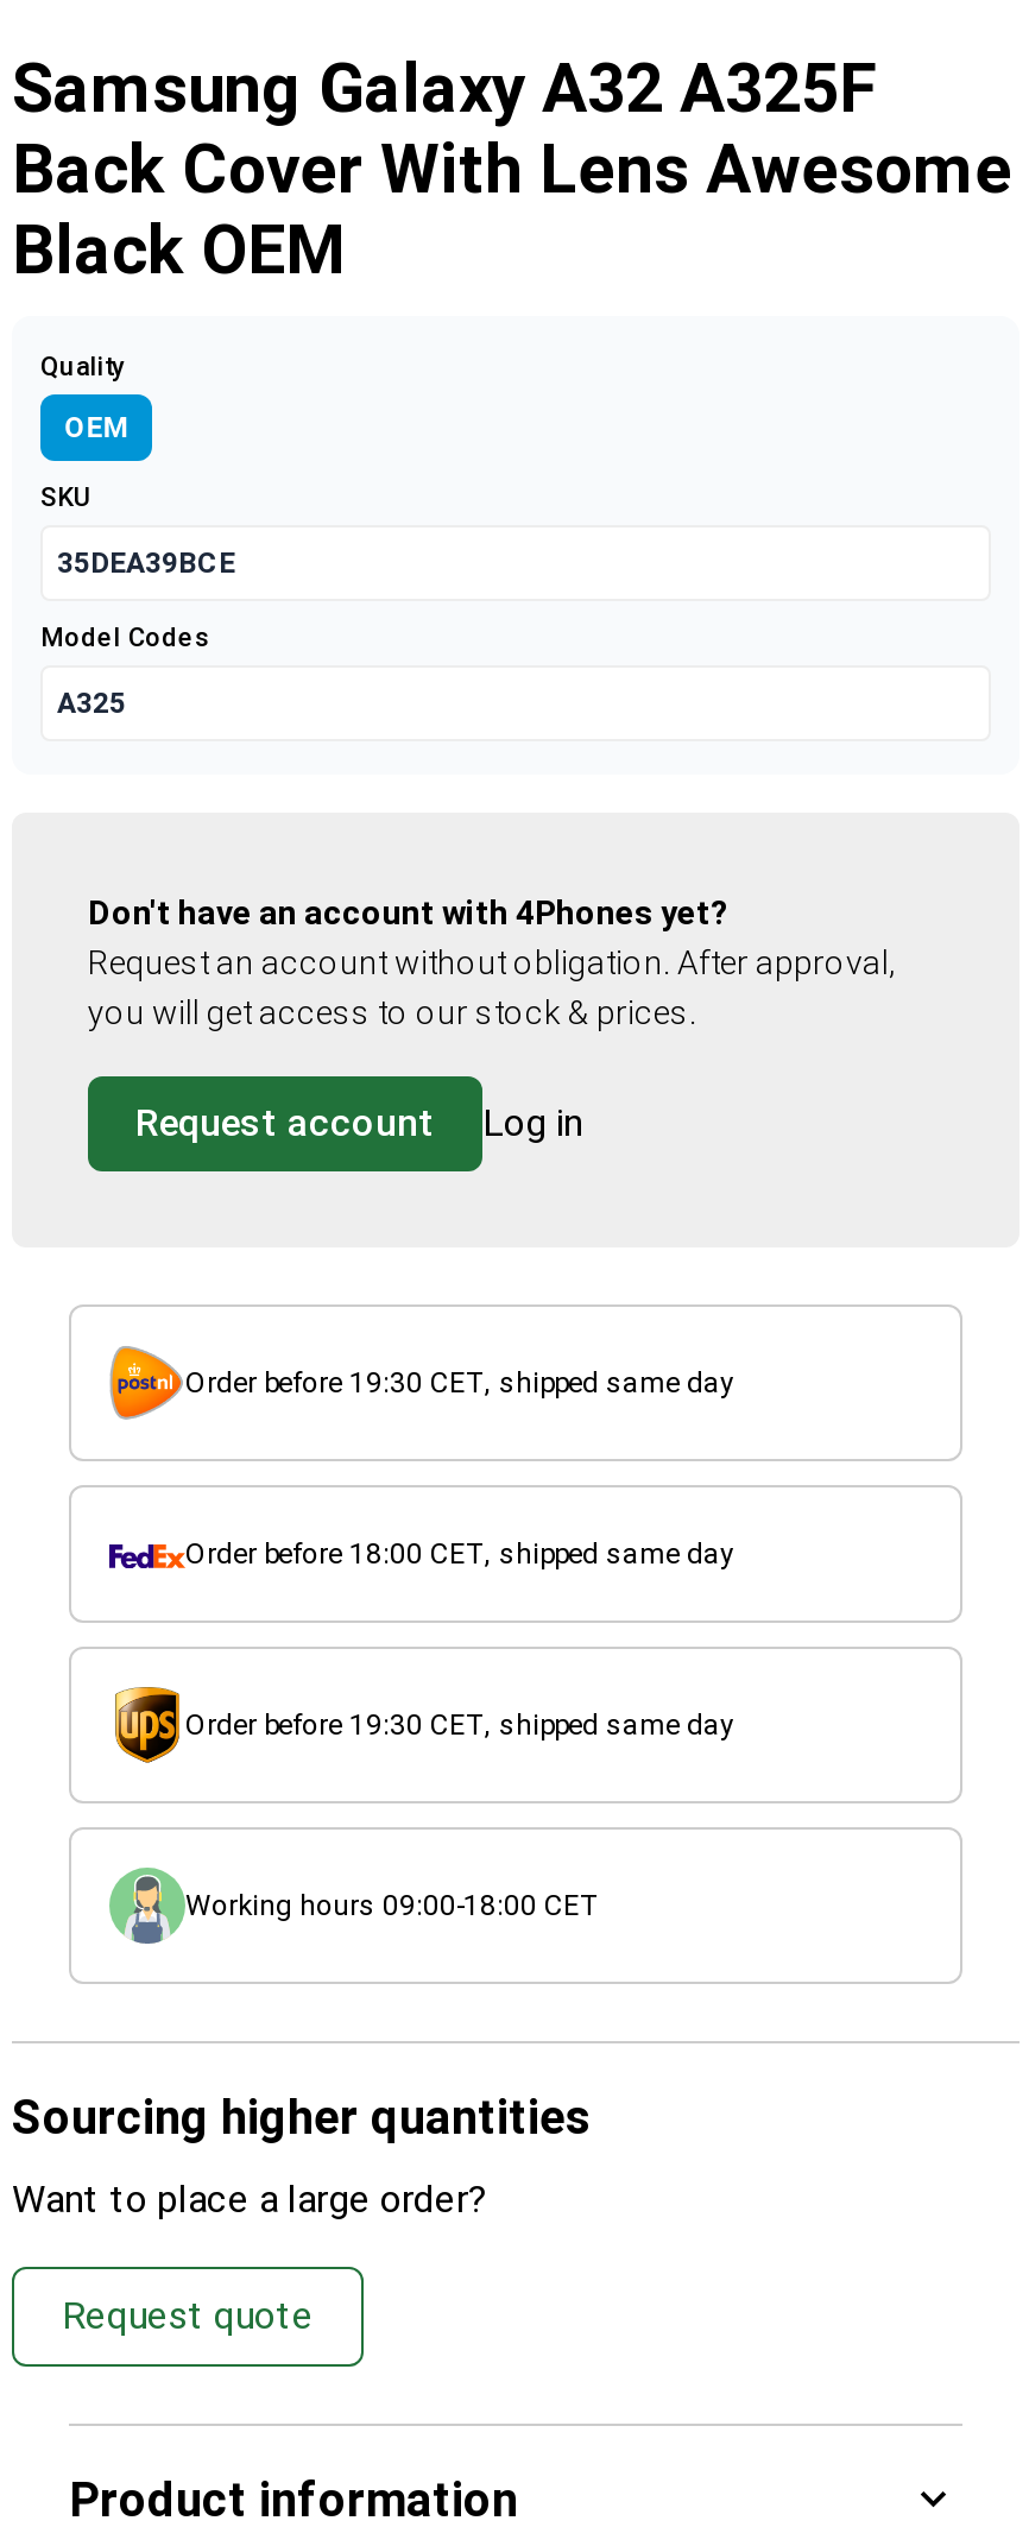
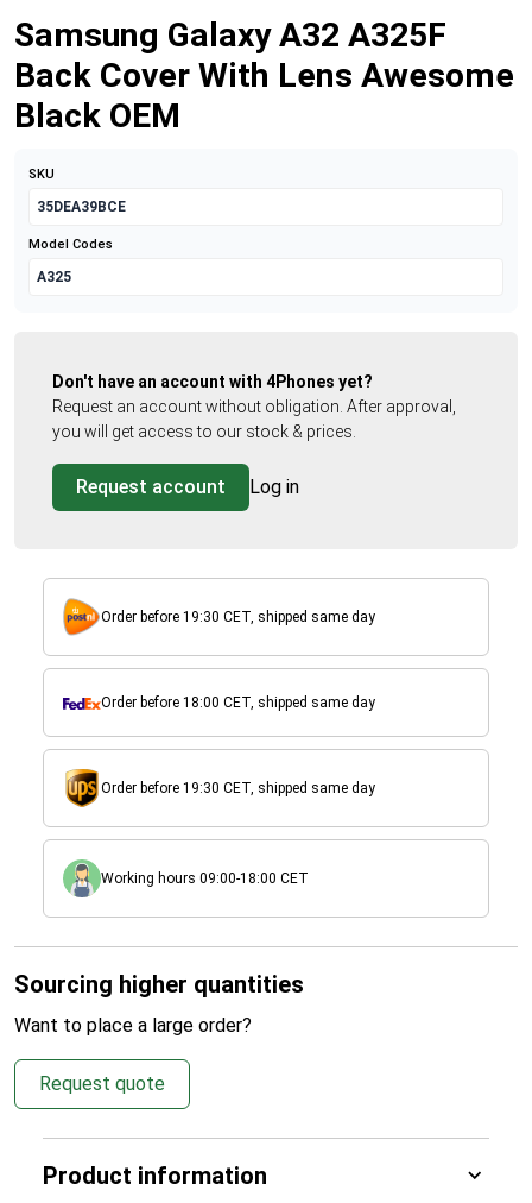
- Quality
- OEM
